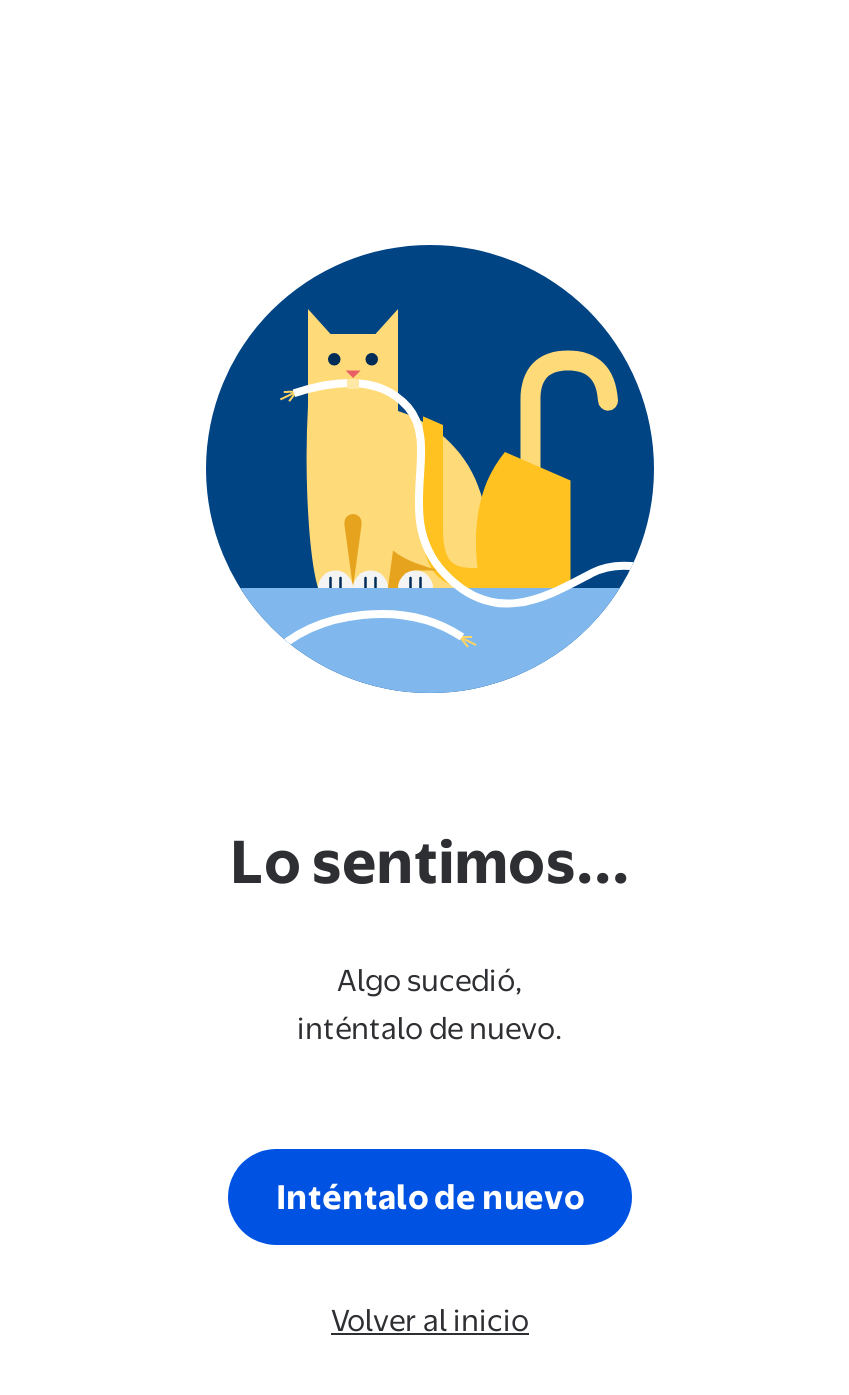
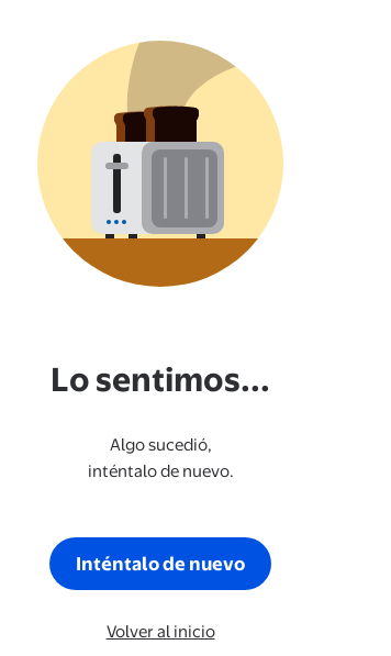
- [image]
+ [image]
